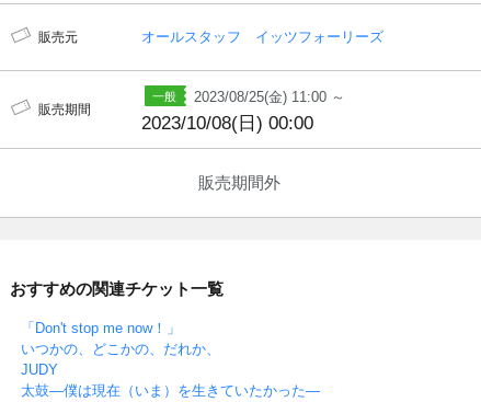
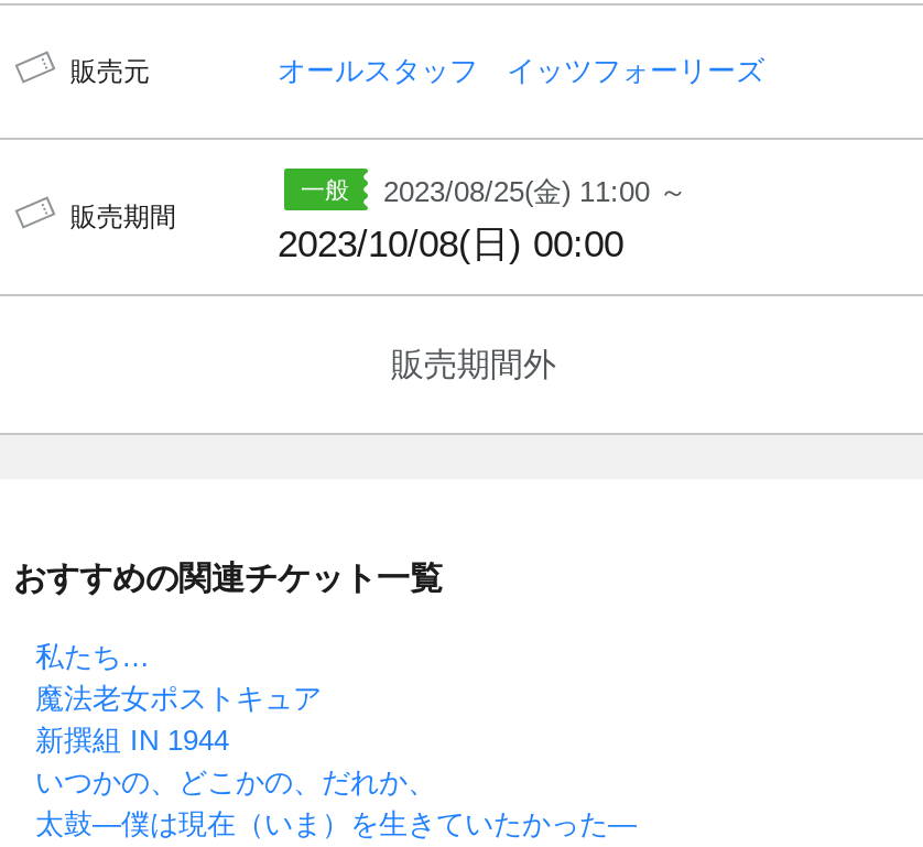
- 「Don't stop me now！」
+ 私たち…
+ 魔法老女ポストキュア
+ 新撰組 IN 1944

moved down: いつかの、どこかの、だれか、

- JUDY
